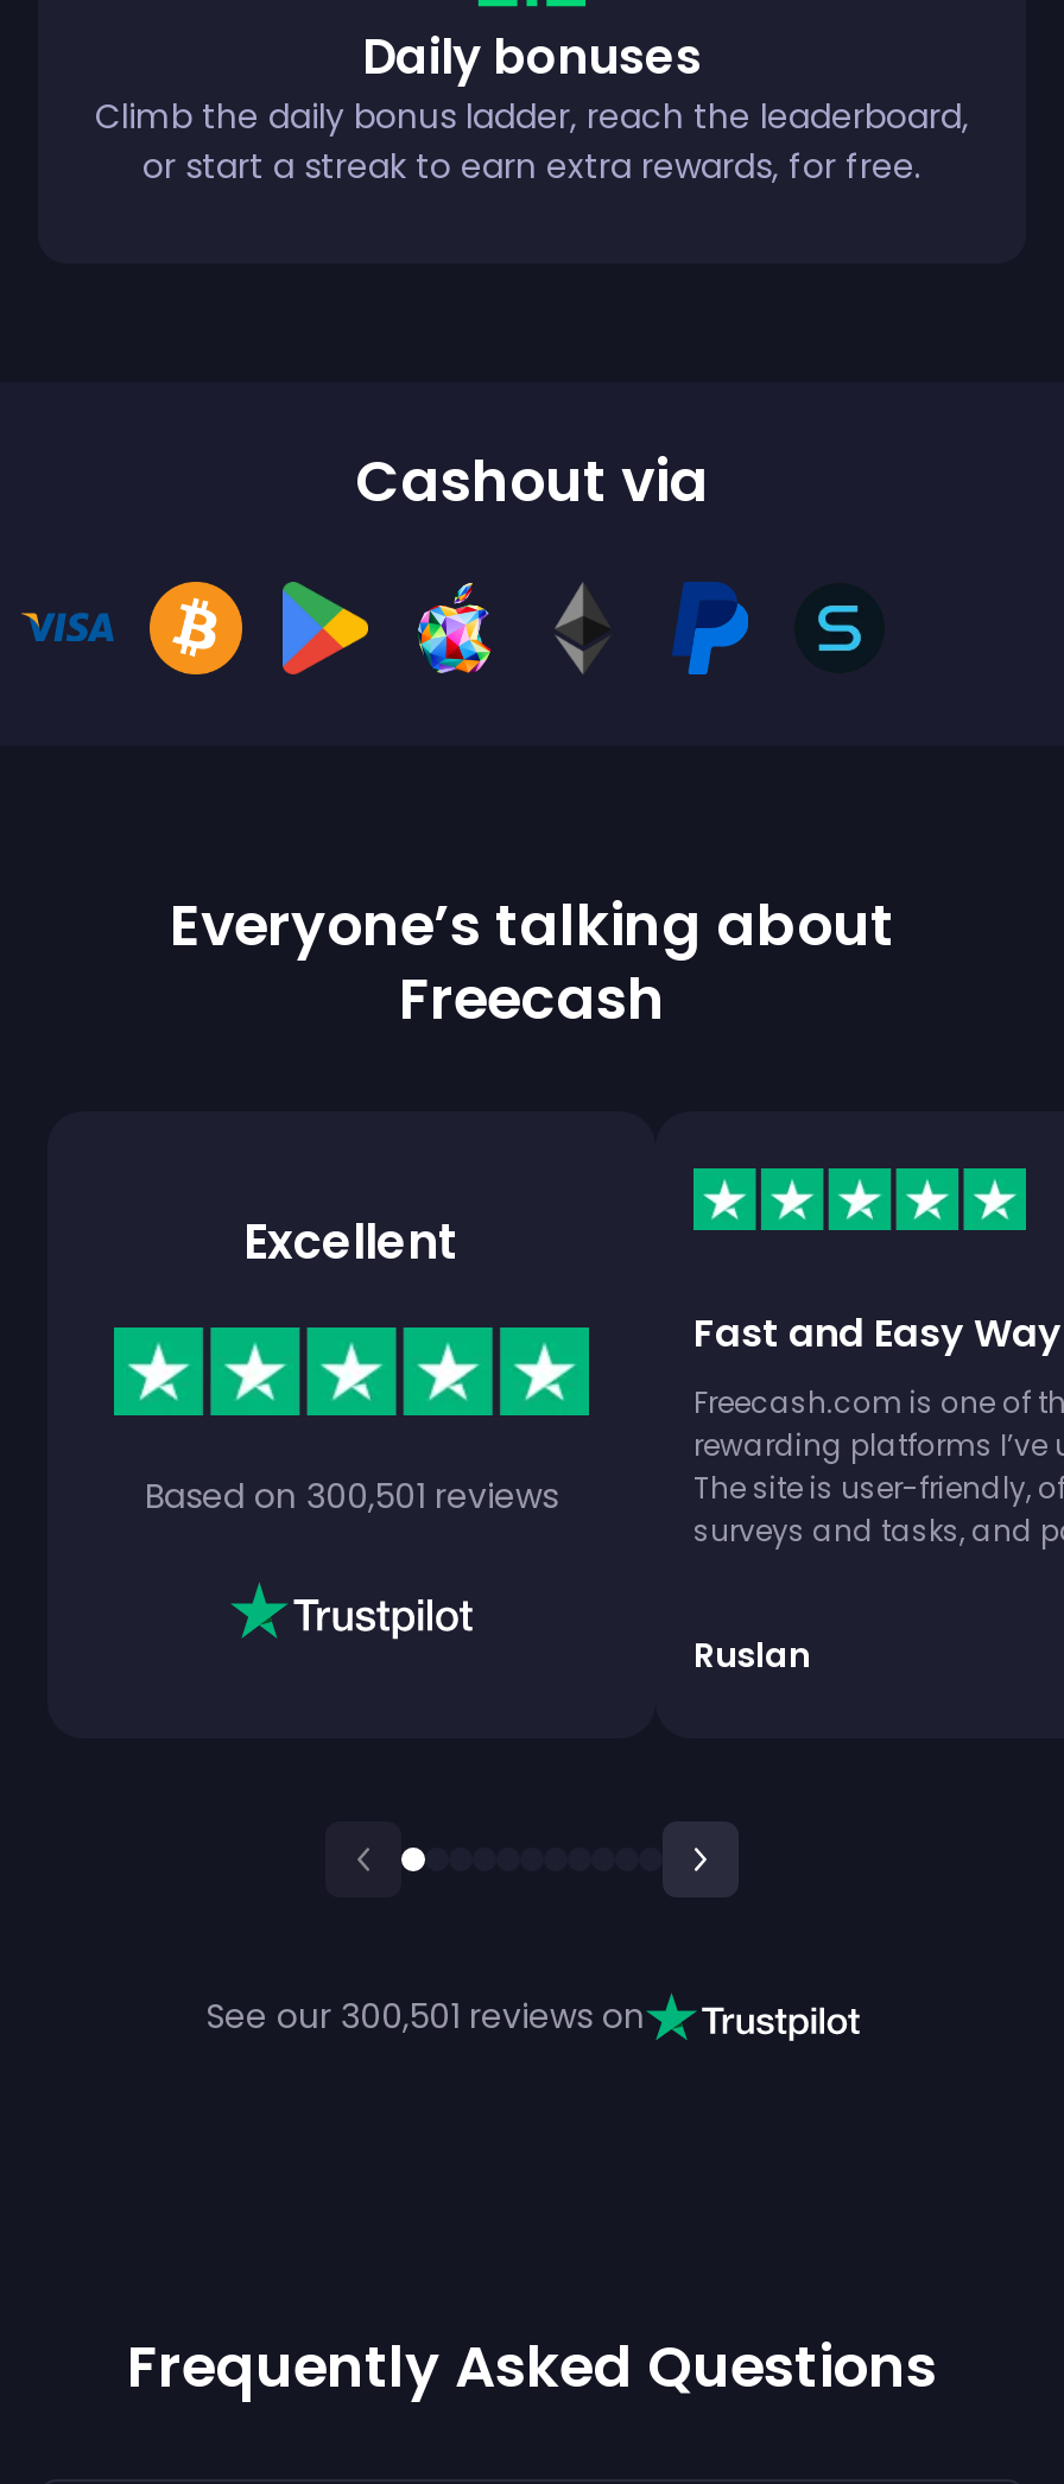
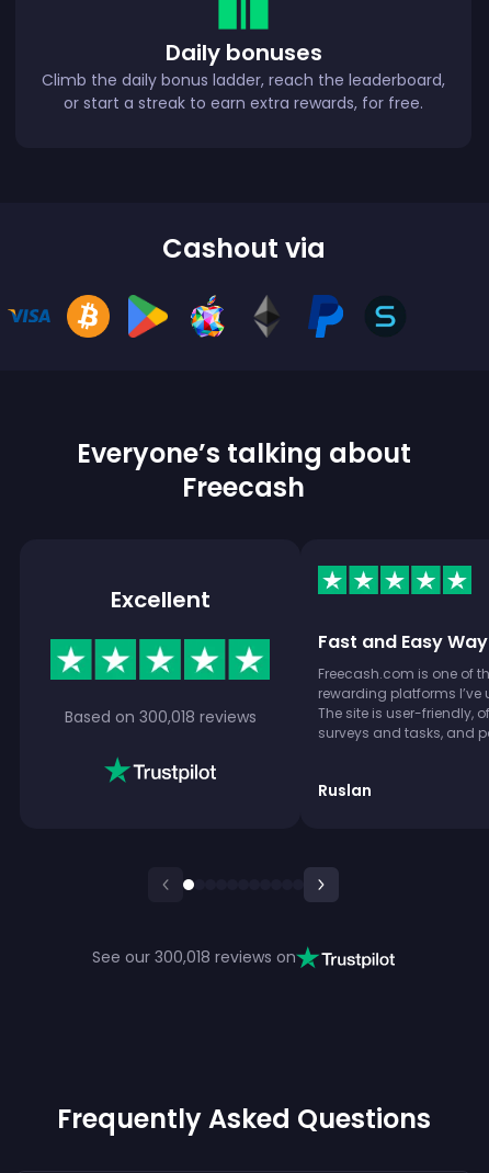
- Based on 300,501 reviews
+ Based on 300,018 reviews

- See our 300,501 reviews on
+ See our 300,018 reviews on
